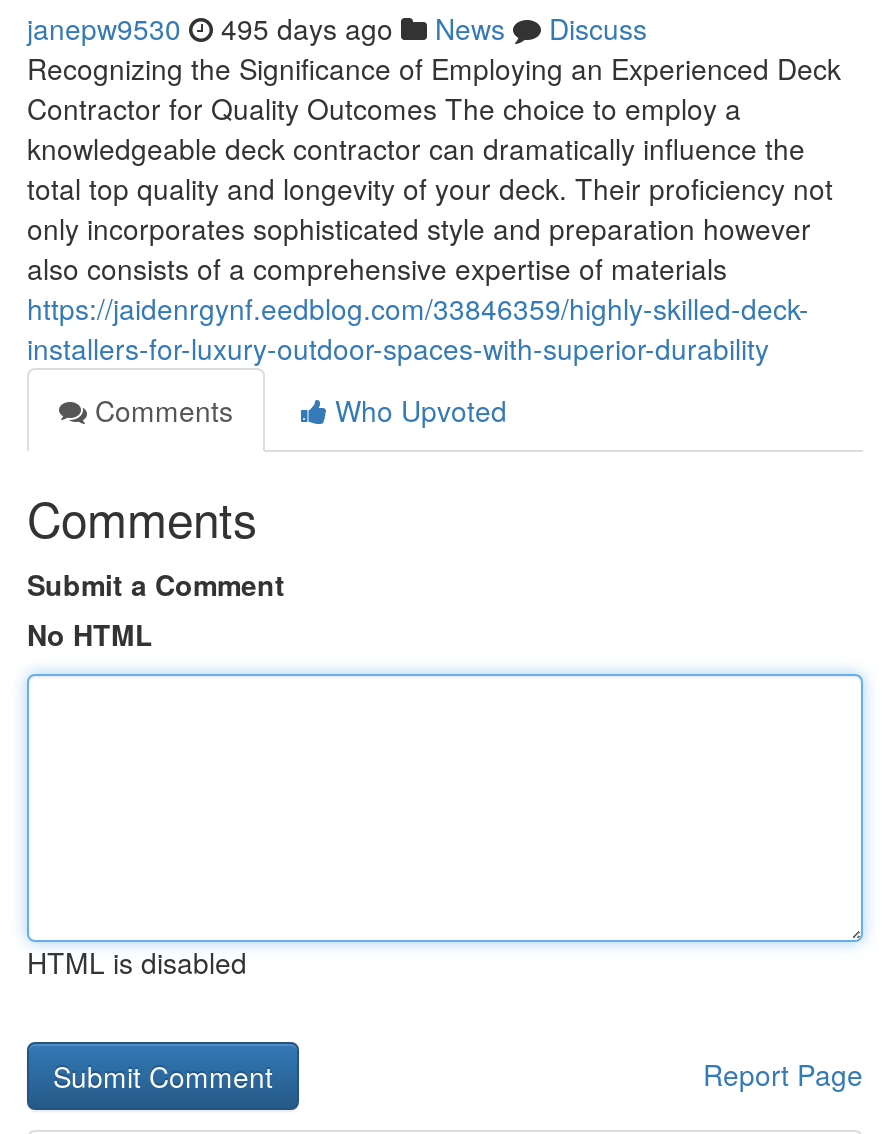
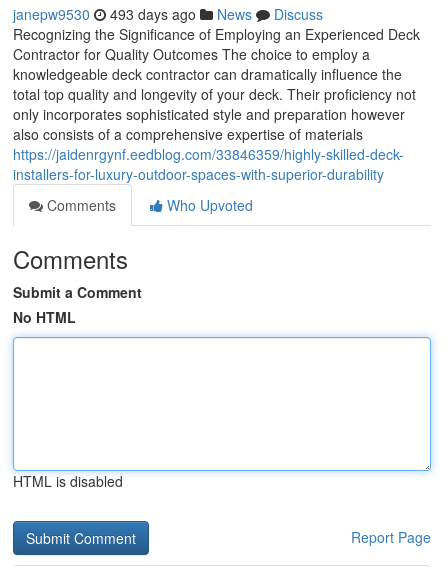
- janepw9530 495 days ago News Discuss
+ janepw9530 493 days ago News Discuss
